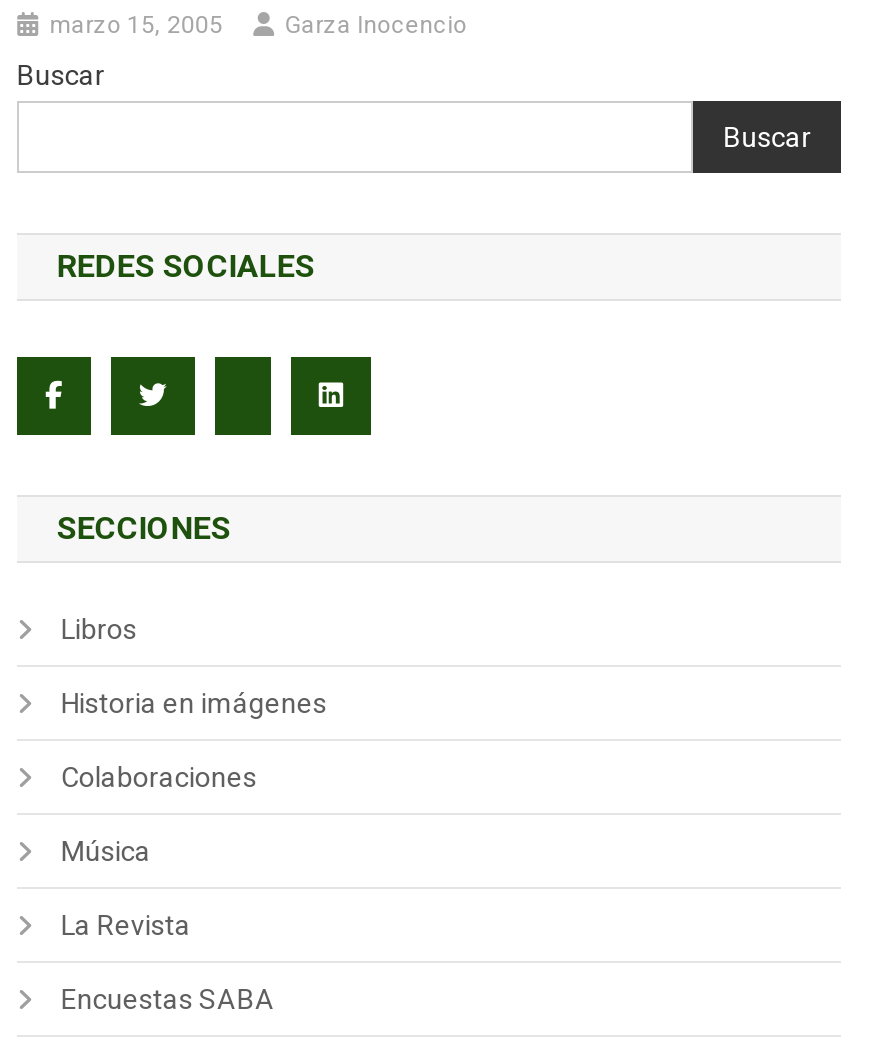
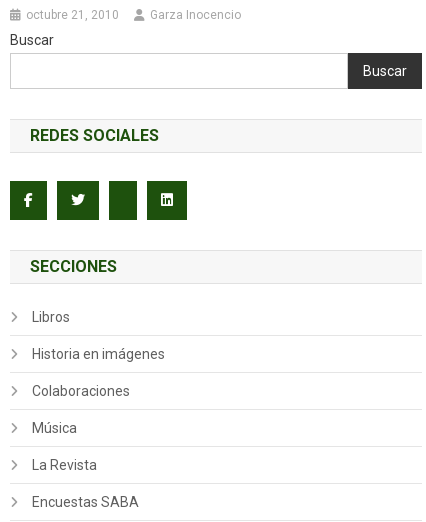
- marzo 15, 2005
+ octubre 21, 2010
